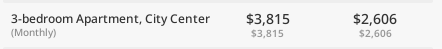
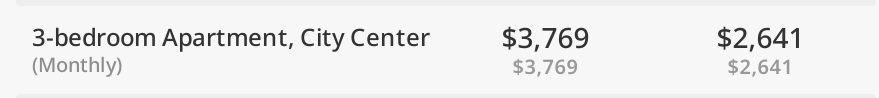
- $3,815
+ $3,769

- $2,606
+ $2,641

- $3,815
+ $3,769

- $2,606
+ $2,641
